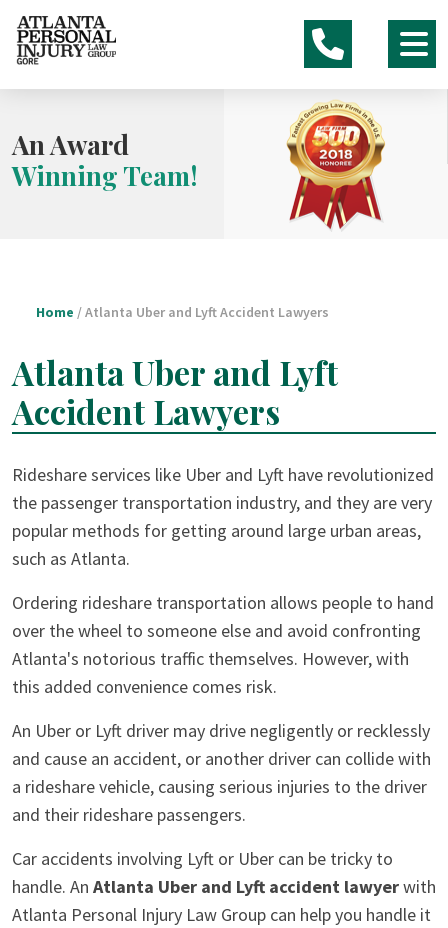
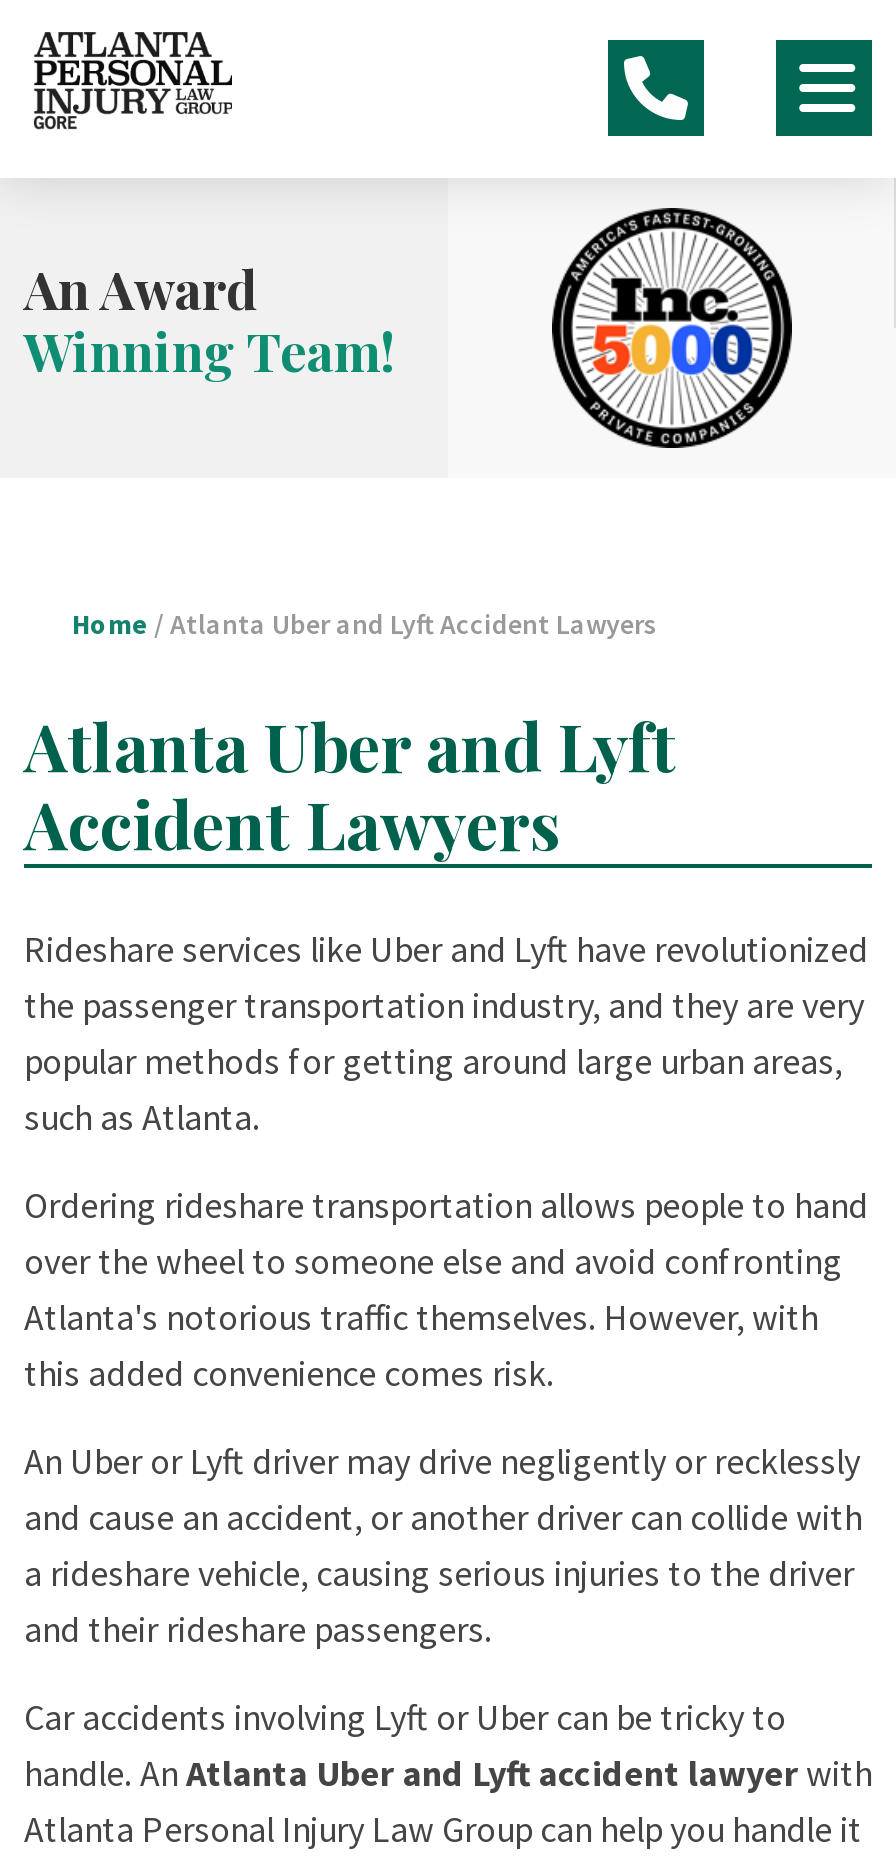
- [image]
+ [image]
